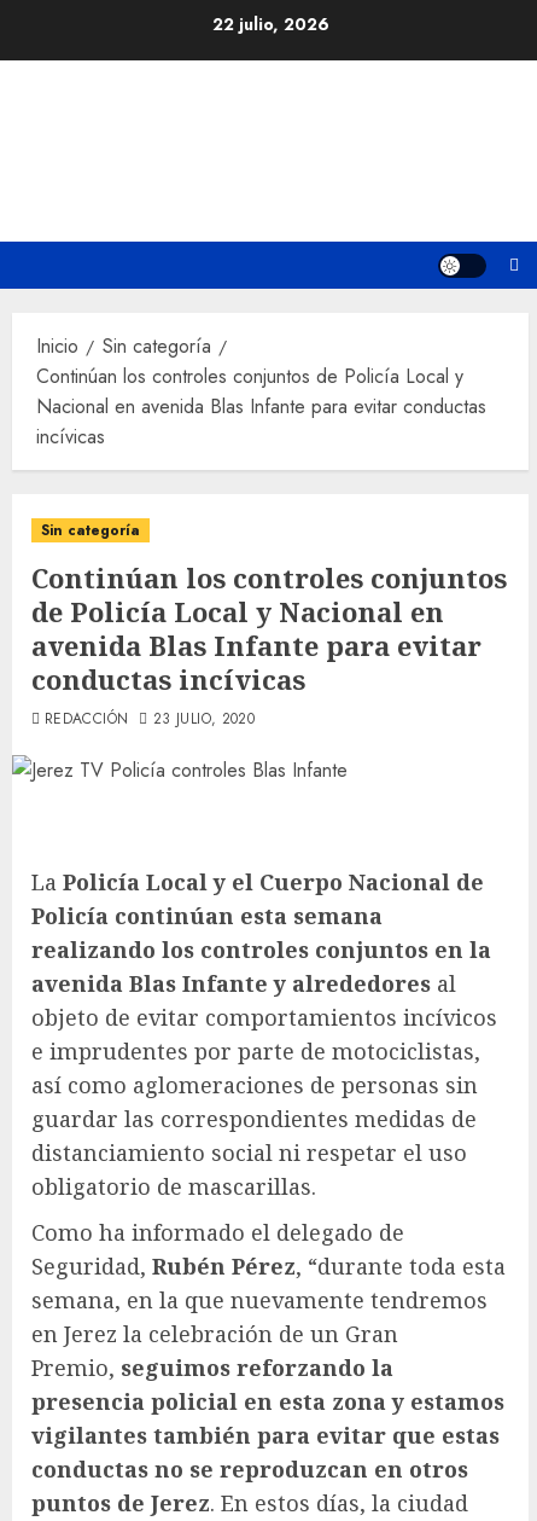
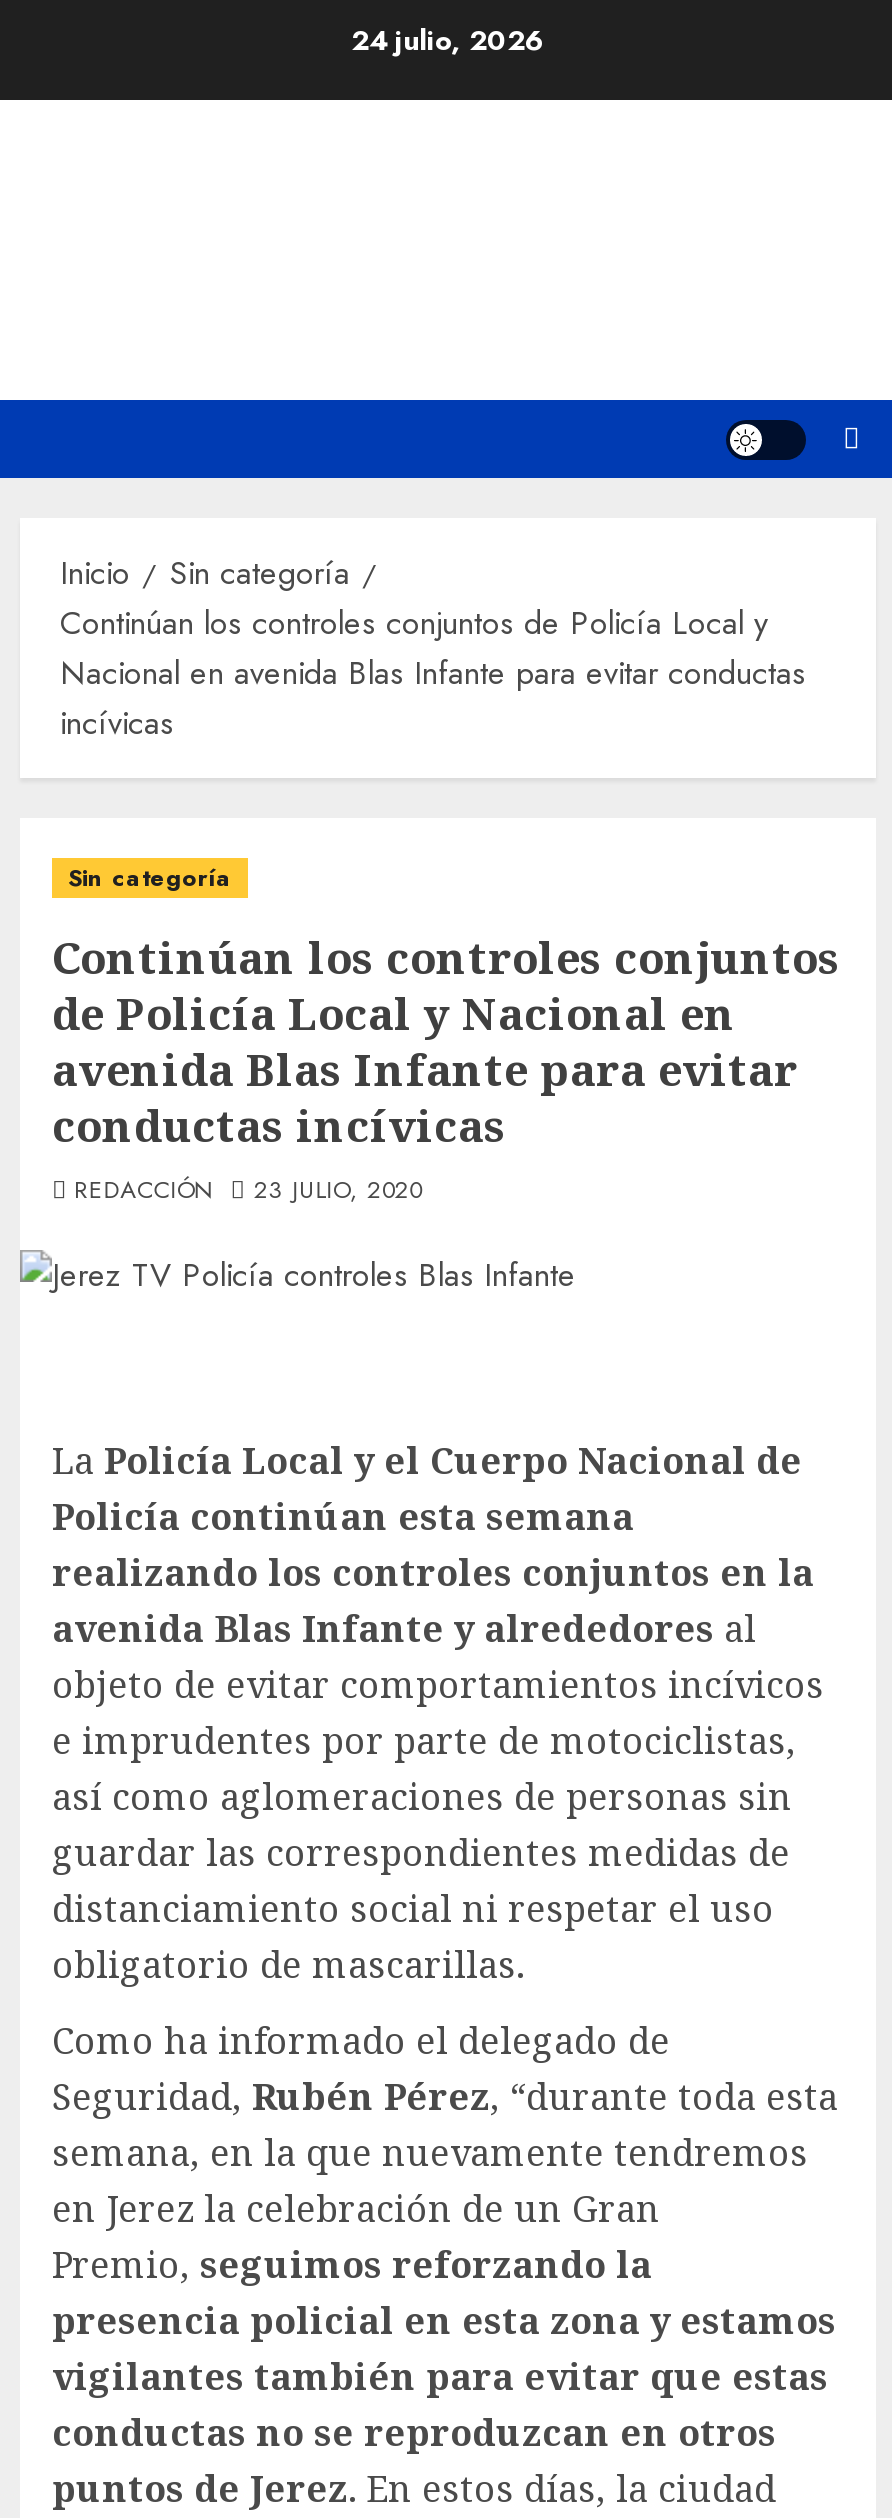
- 22 julio, 2026
+ 24 julio, 2026
